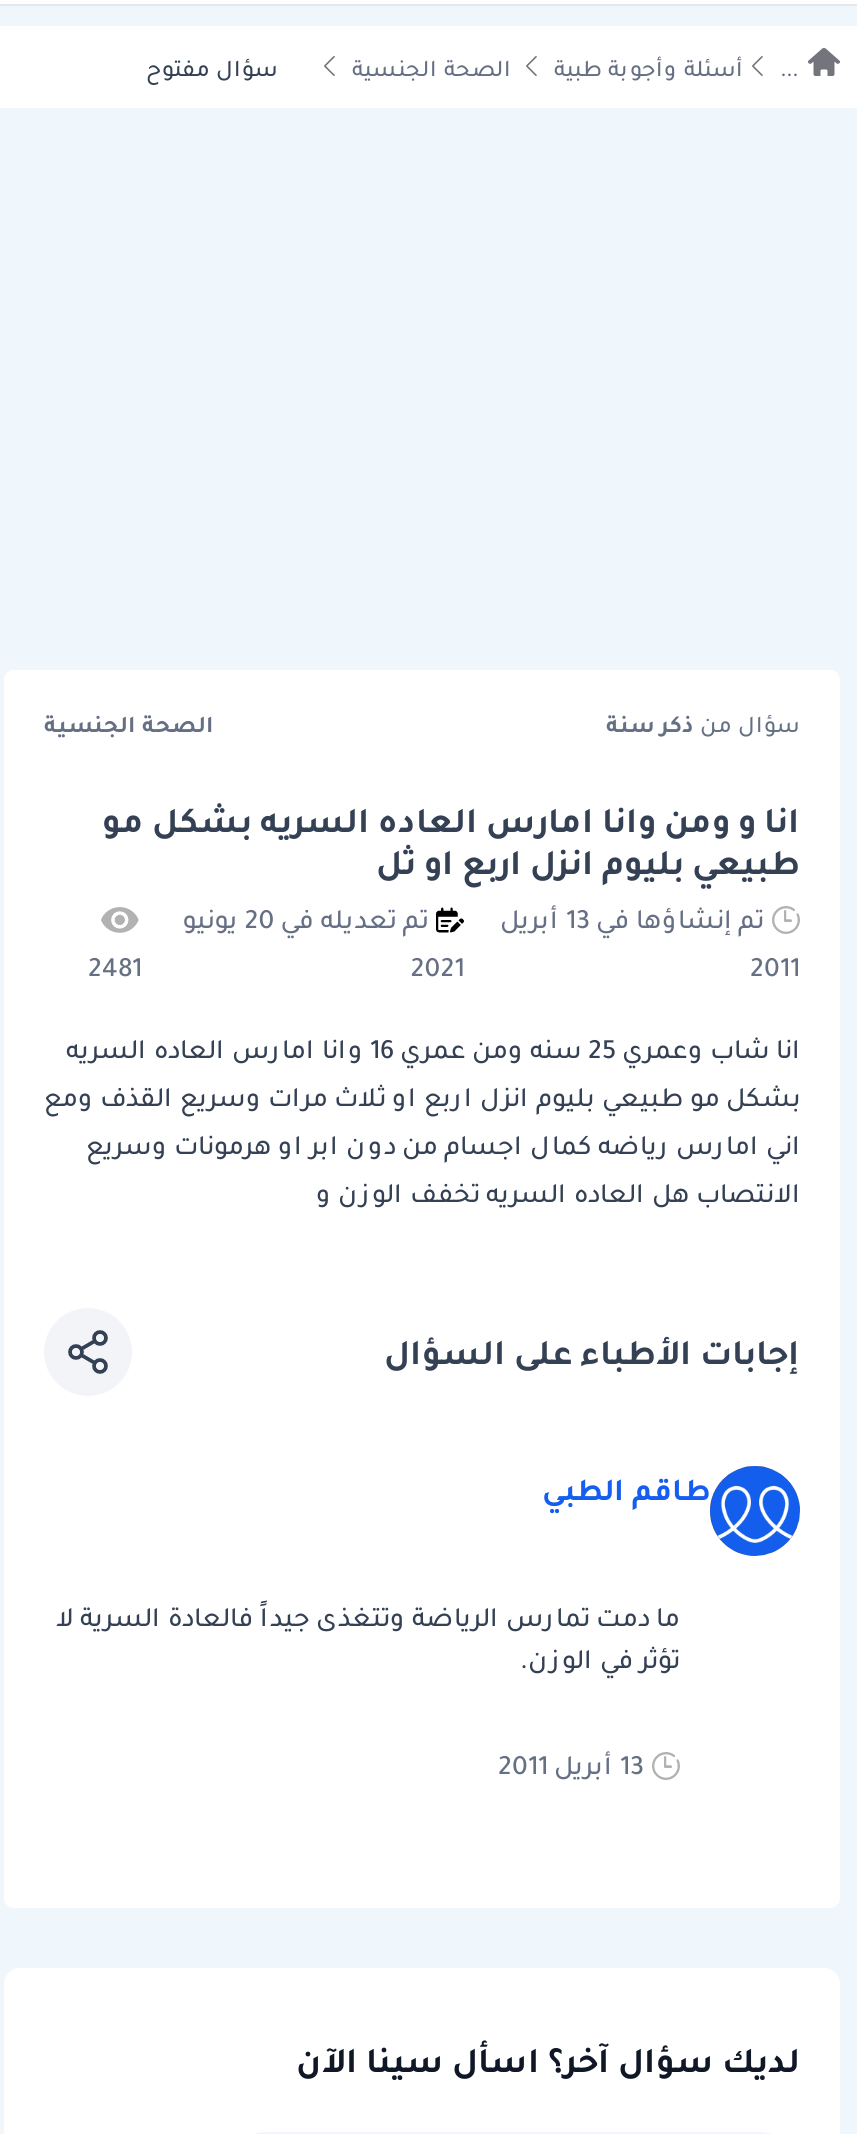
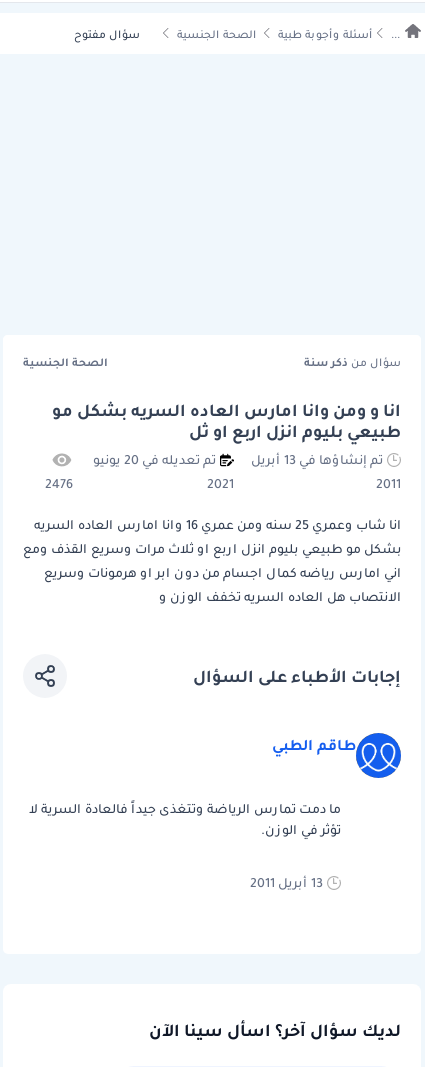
- 2481
+ 2476
